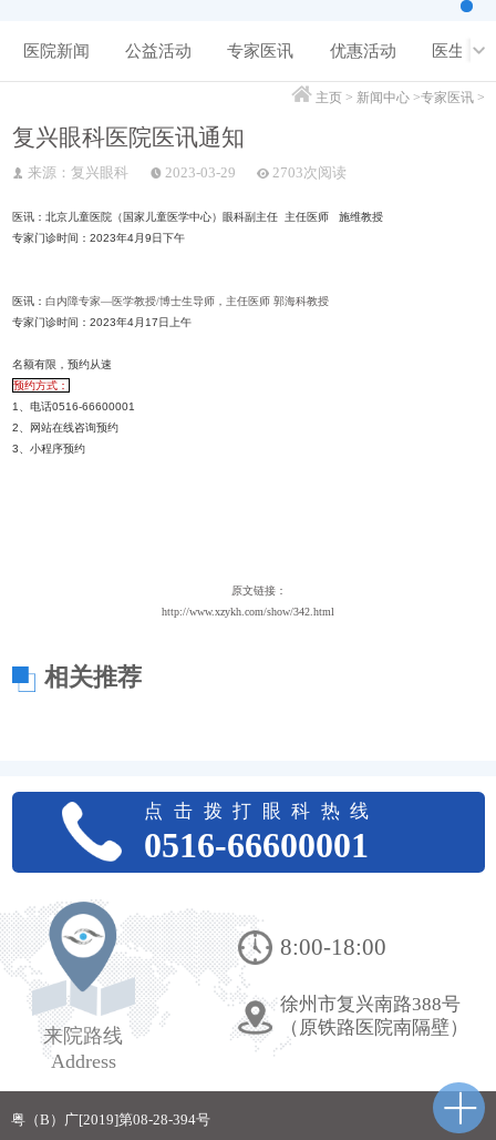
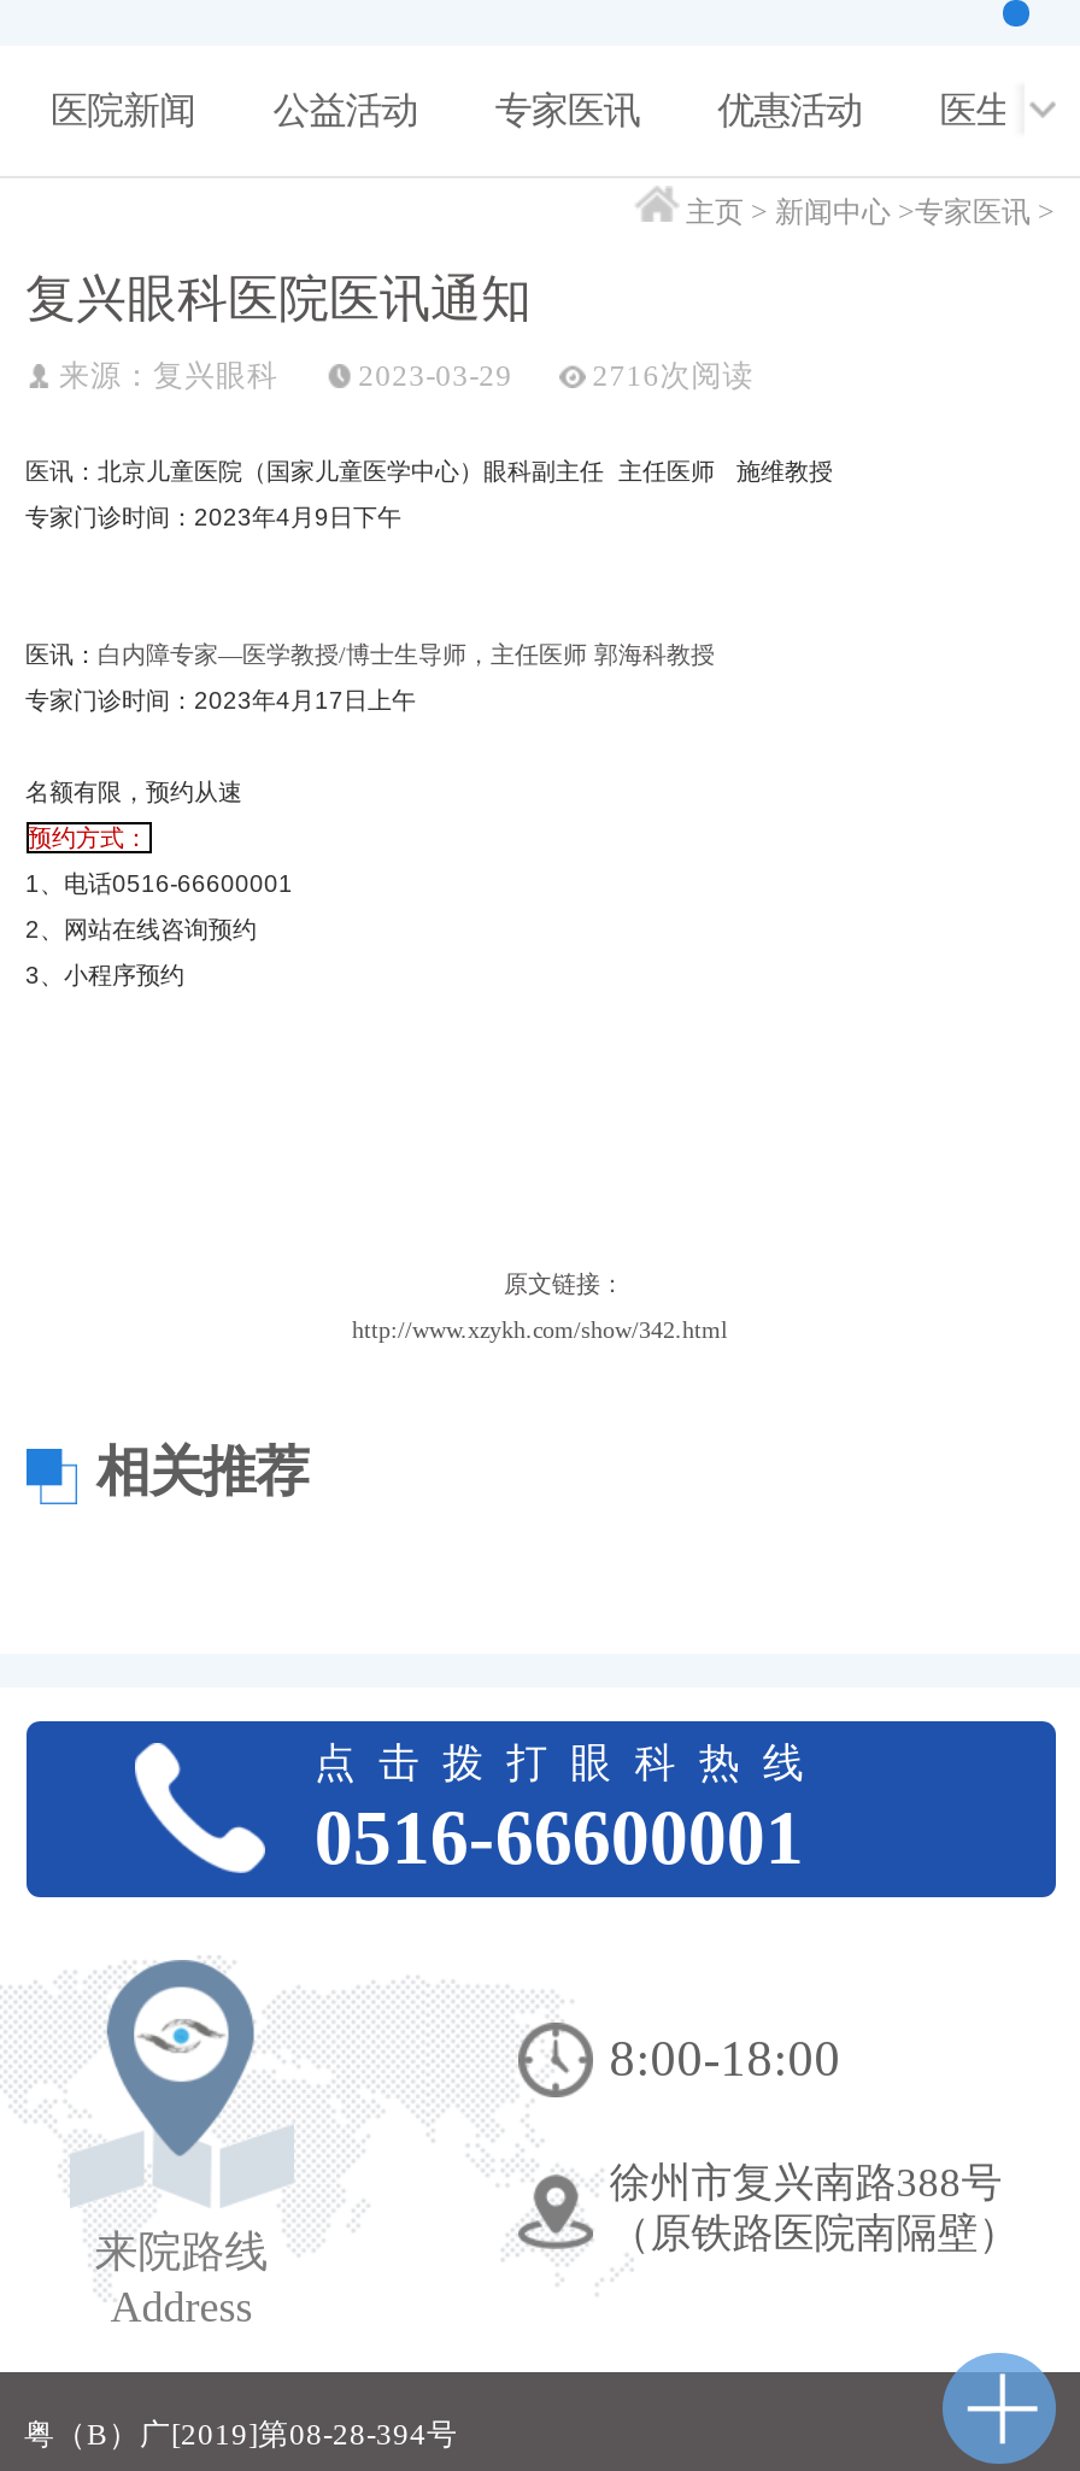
- 2703次阅读
+ 2716次阅读
